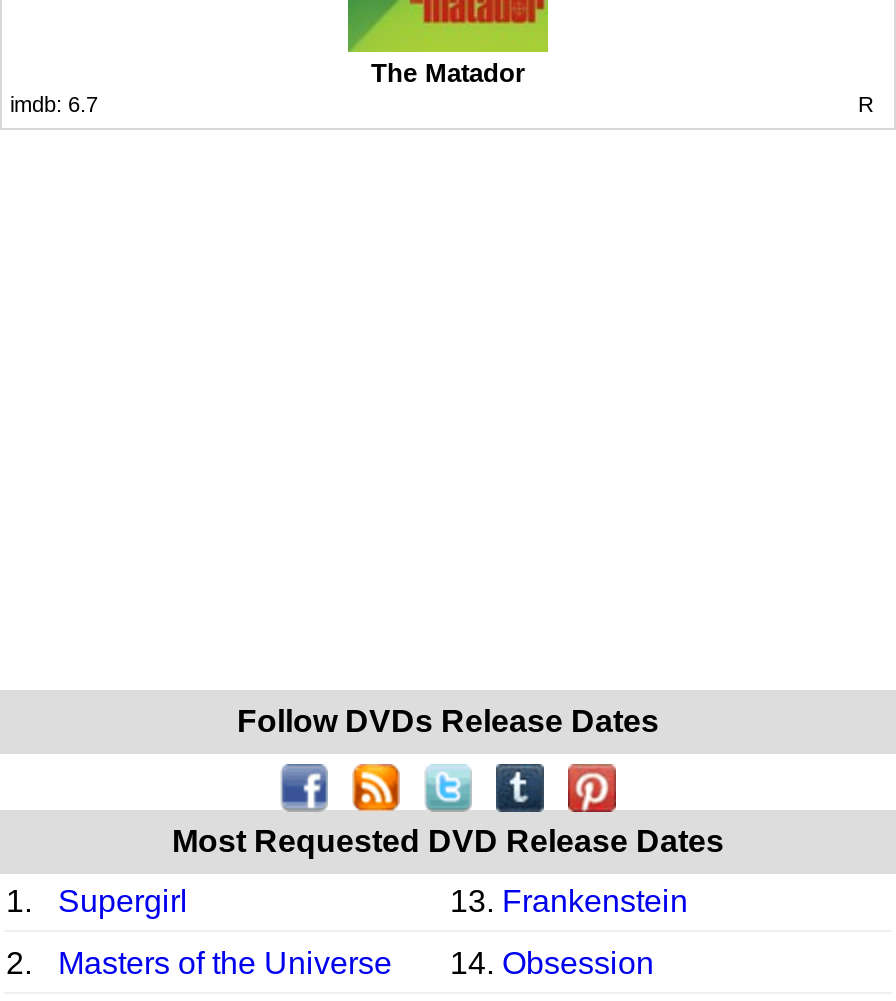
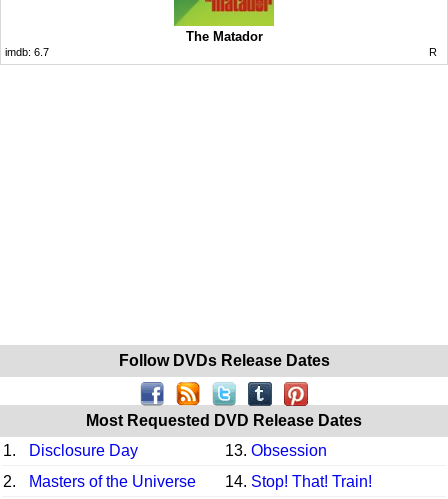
- Supergirl
- 13. Frankenstein
+ Disclosure Day
+ 13. Obsession

- 14. Obsession
+ 14. Stop! That! Train!
